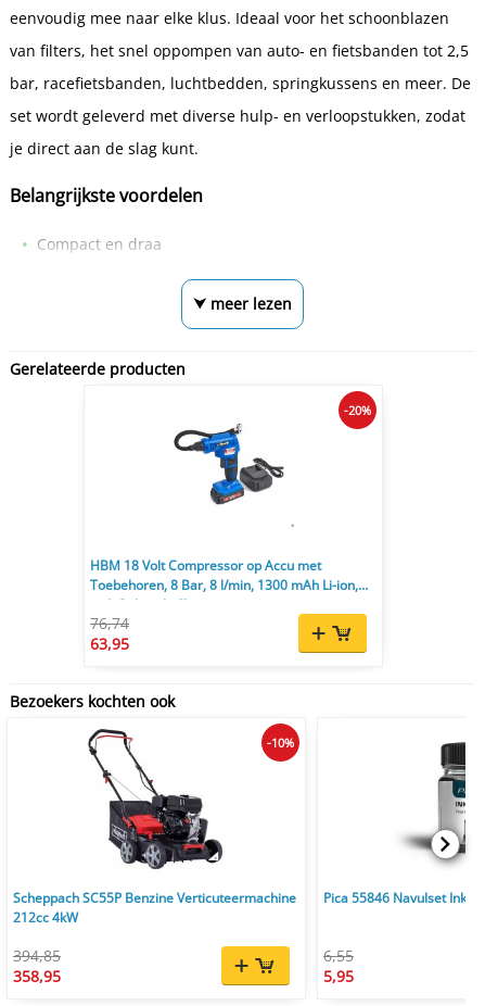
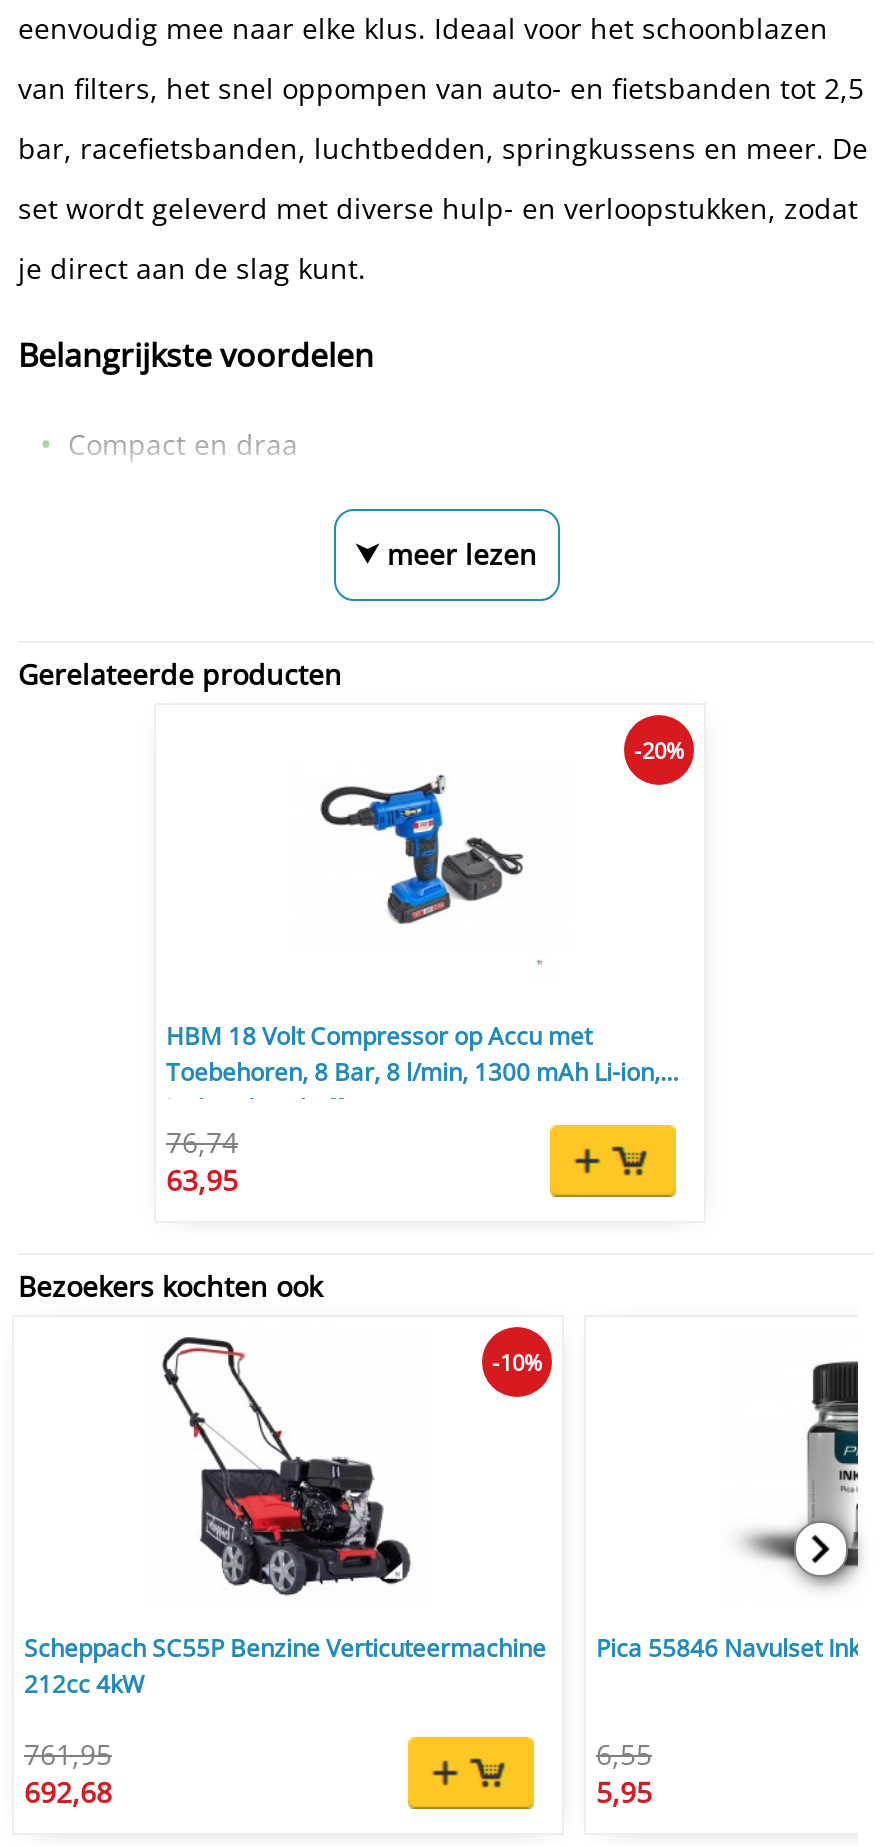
- 394,85
+ 761,95

- 358,95
+ 692,68
